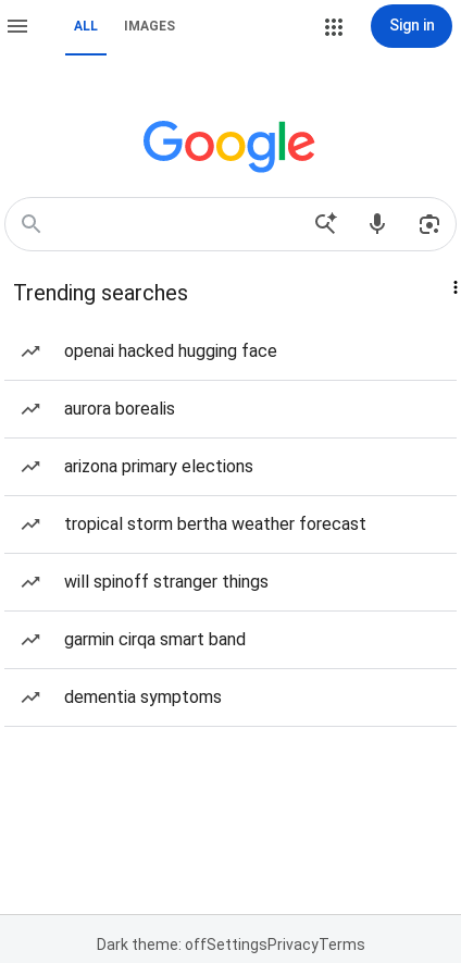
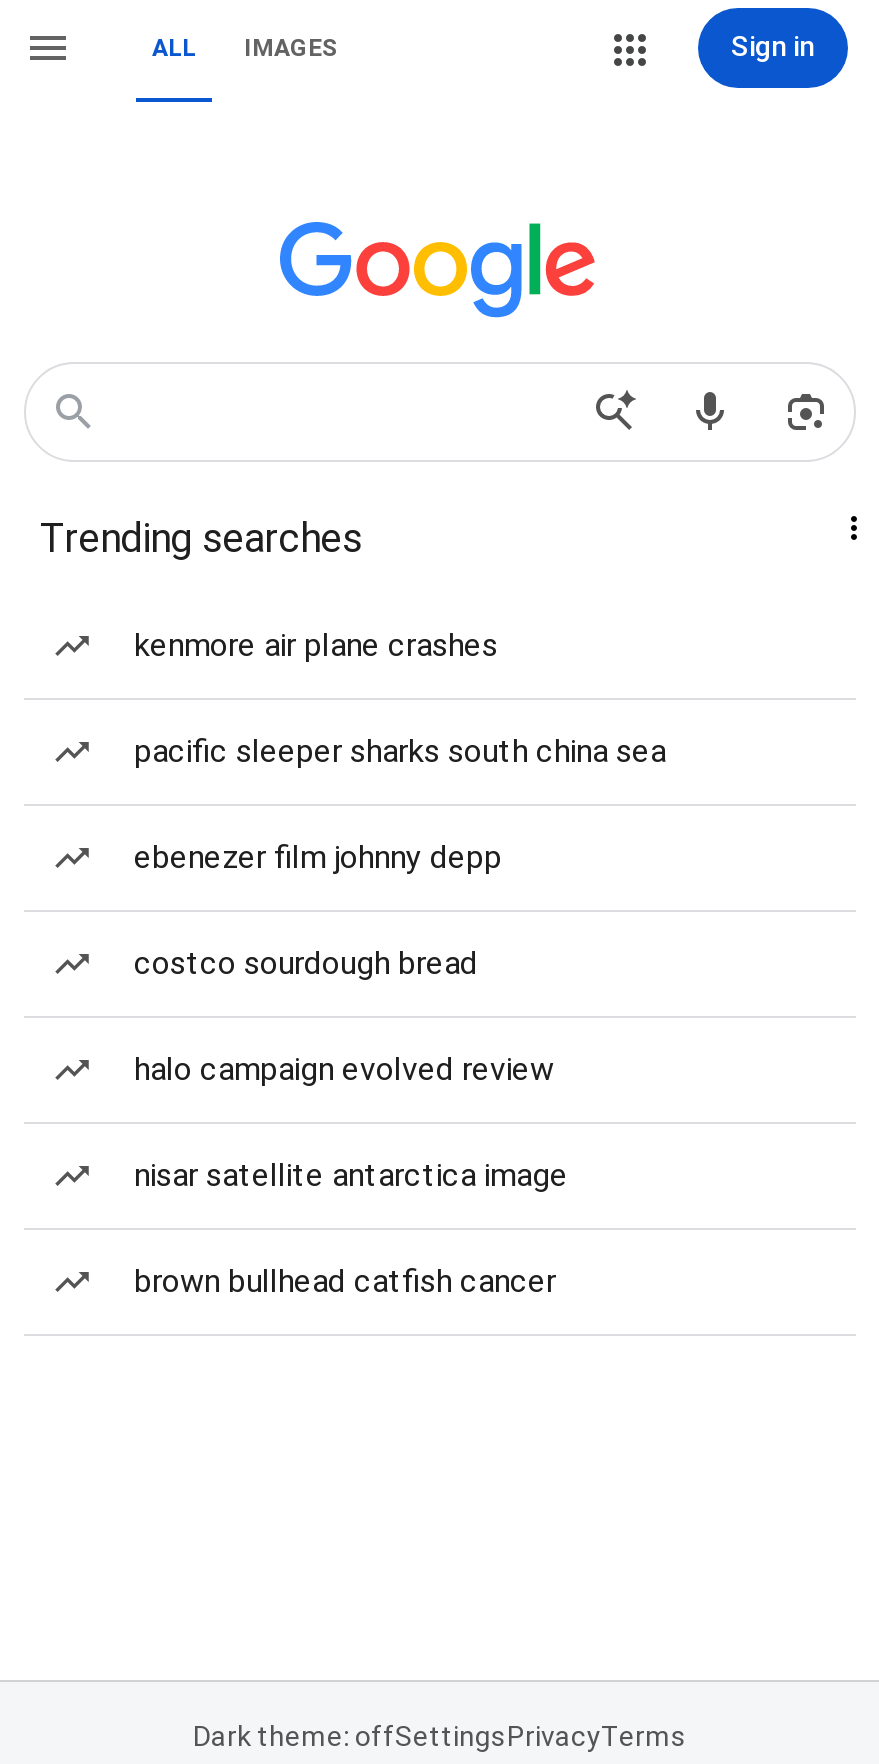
- openai hacked hugging face
+ kenmore air plane crashes

- aurora borealis
+ pacific sleeper sharks south china sea

- arizona primary elections
+ ebenezer film johnny depp

- tropical storm bertha weather forecast
+ costco sourdough bread

- will spinoff stranger things
+ halo campaign evolved review

- garmin cirqa smart band
+ nisar satellite antarctica image

- dementia symptoms
+ brown bullhead catfish cancer
